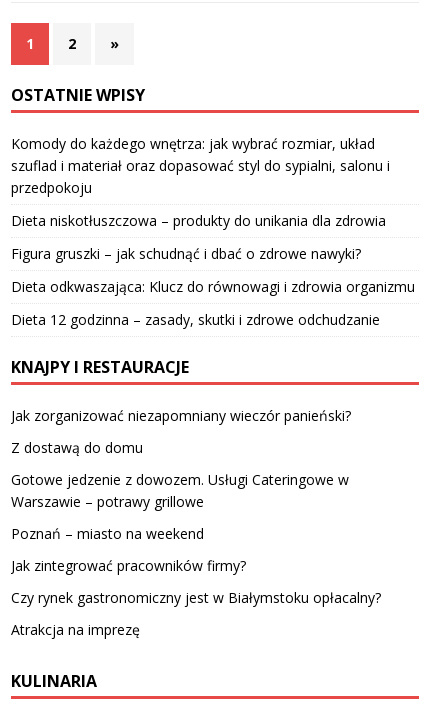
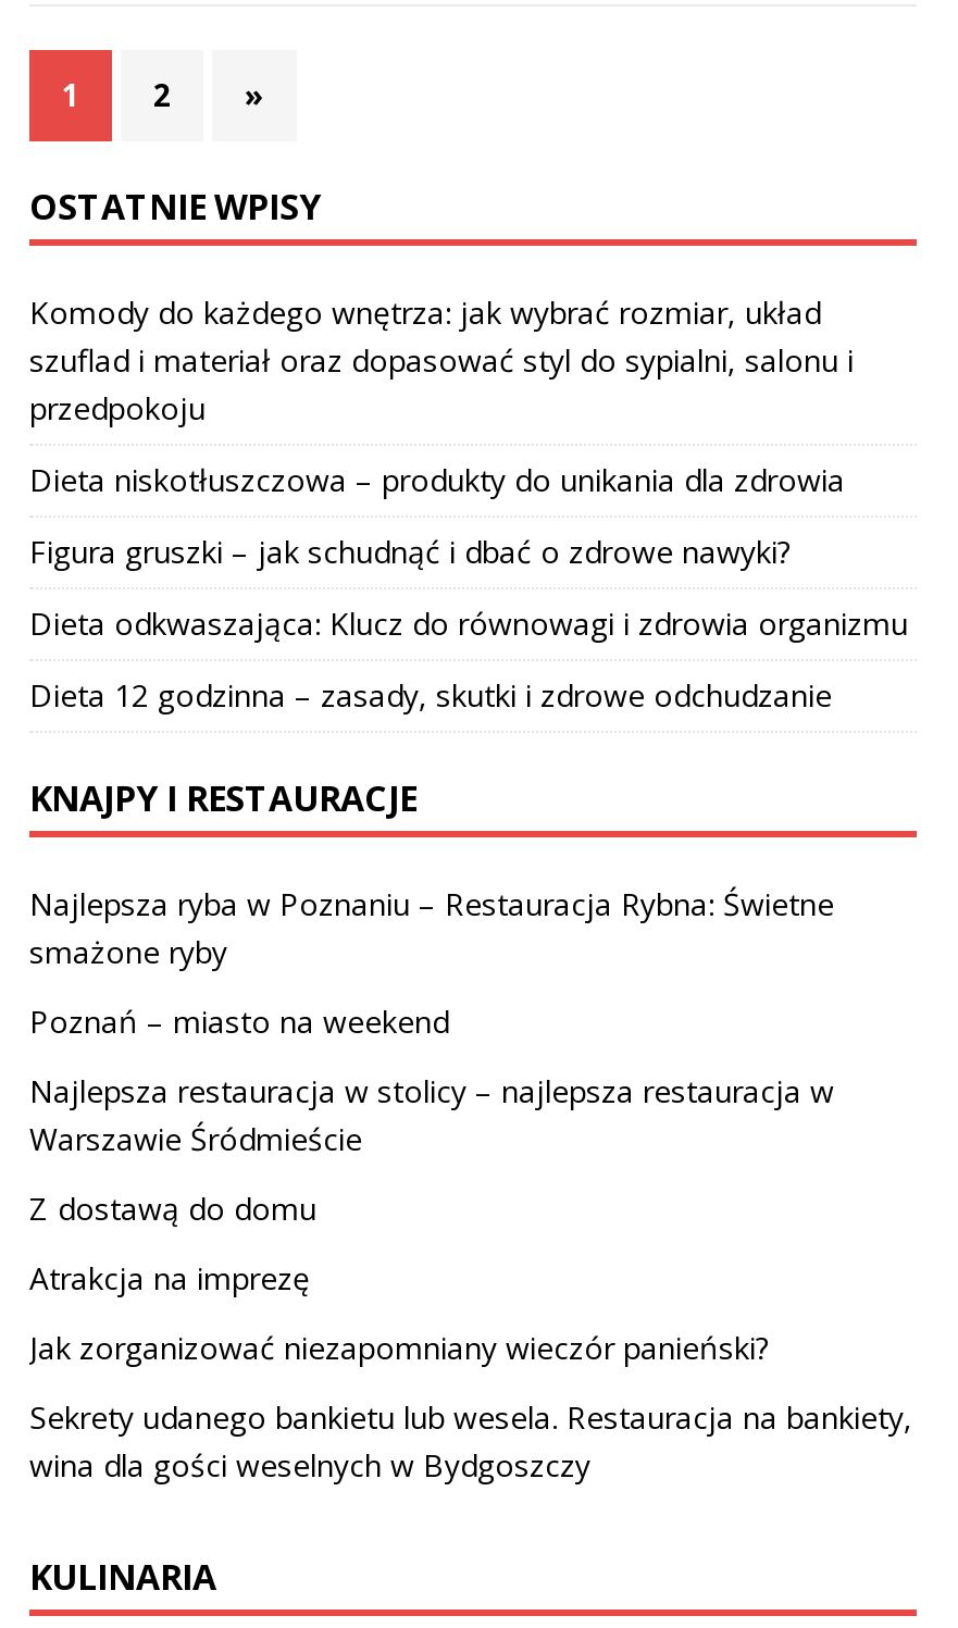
+ Najlepsza ryba w Poznaniu – Restauracja Rybna: Świetne
+ smażone ryby
+ Najlepsza restauracja w stolicy – najlepsza restauracja w
+ Warszawie Śródmieście

moved down: Jak zorganizować niezapomniany wieczór panieński?

moved up: Z dostawą do domu

- Gotowe jedzenie z dowozem. Usługi Cateringowe w
- Warszawie – potrawy grillowe
- Jak zintegrować pracowników firmy?
- Czy rynek gastronomiczny jest w Białymstoku opłacalny?
+ Sekrety udanego bankietu lub wesela. Restauracja na bankiety,
+ wina dla gości weselnych w Bydgoszczy

moved up: Poznań – miasto na weekend

moved up: Atrakcja na imprezę
